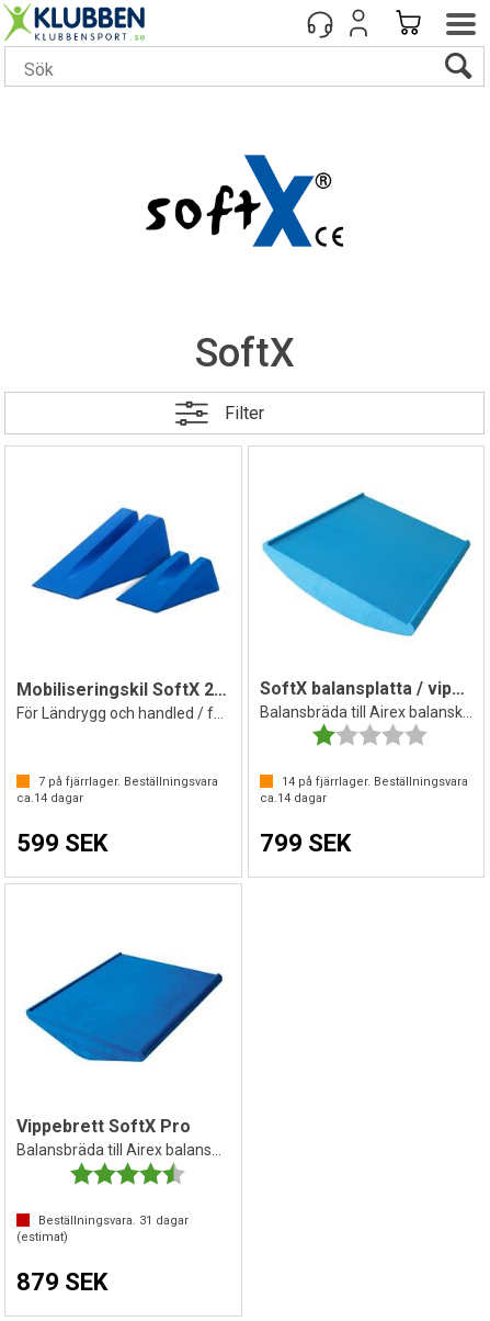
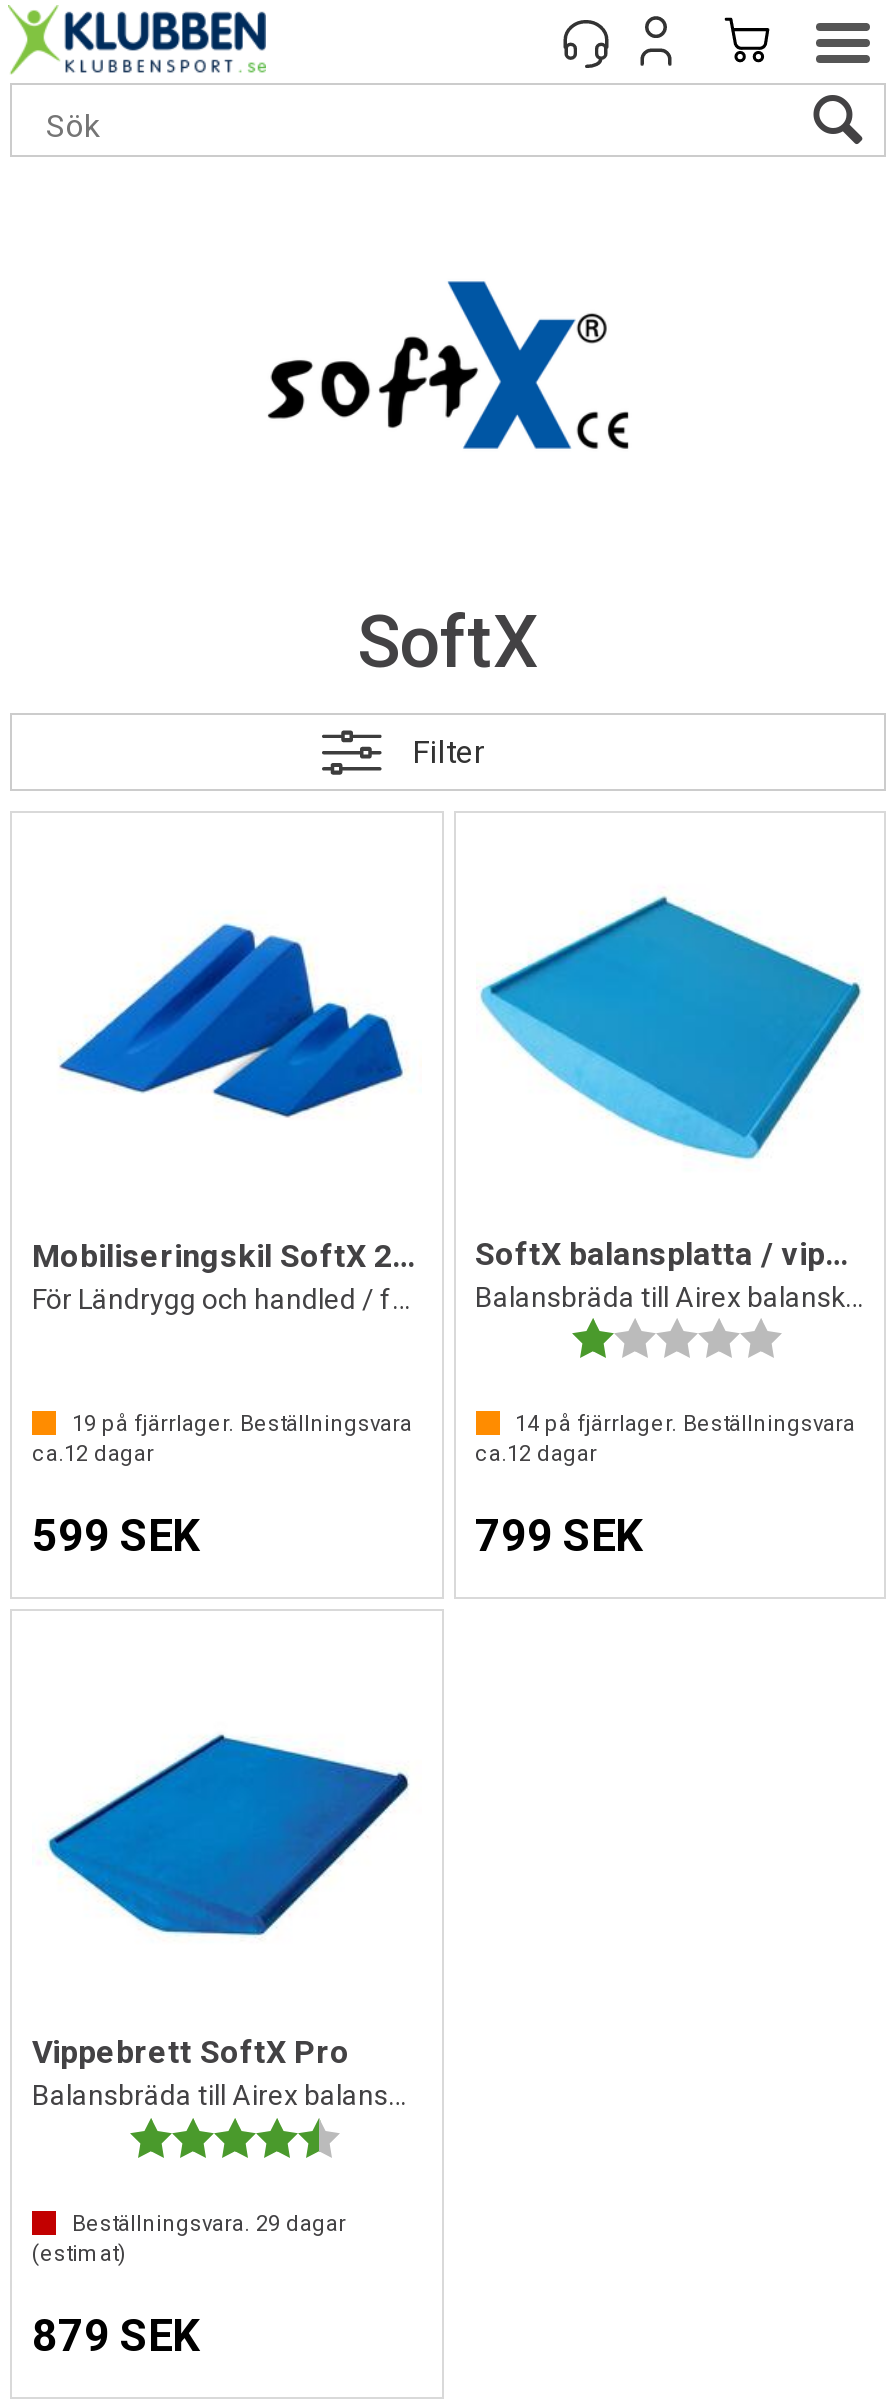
- 7 på fjärrlager. Beställningsvara
+ 19 på fjärrlager. Beställningsvara

- ca.14 dagar
+ ca.12 dagar

- ca.14 dagar
+ ca.12 dagar

- Beställningsvara. 31 dagar
+ Beställningsvara. 29 dagar
